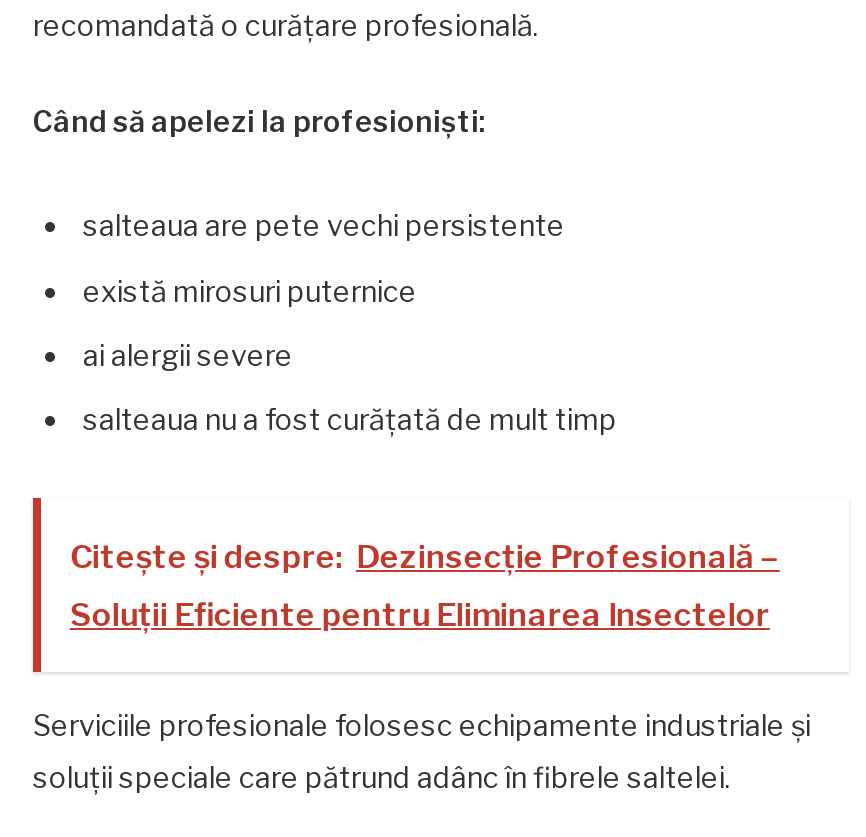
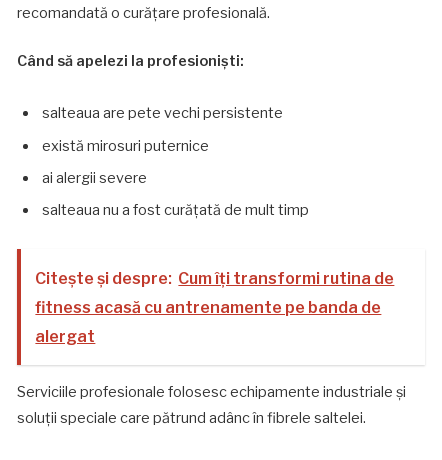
- Citește și despre: Dezinsecție Profesională –
- Soluții Eficiente pentru Eliminarea Insectelor
+ Citește și despre: Cum îți transformi rutina de
+ fitness acasă cu antrenamente pe banda de
+ alergat
